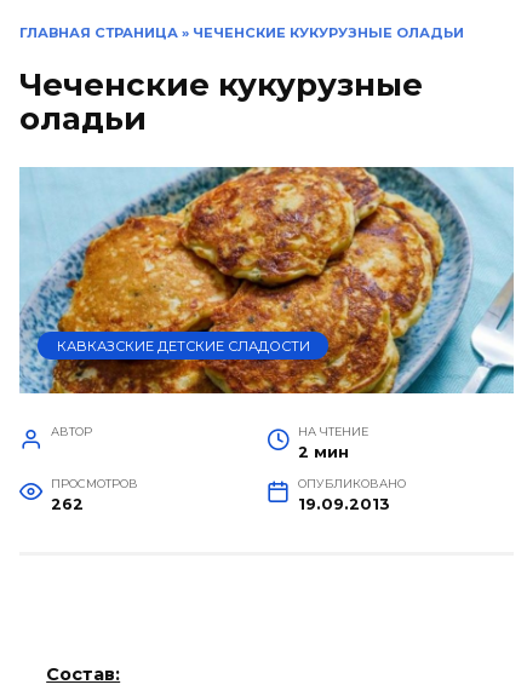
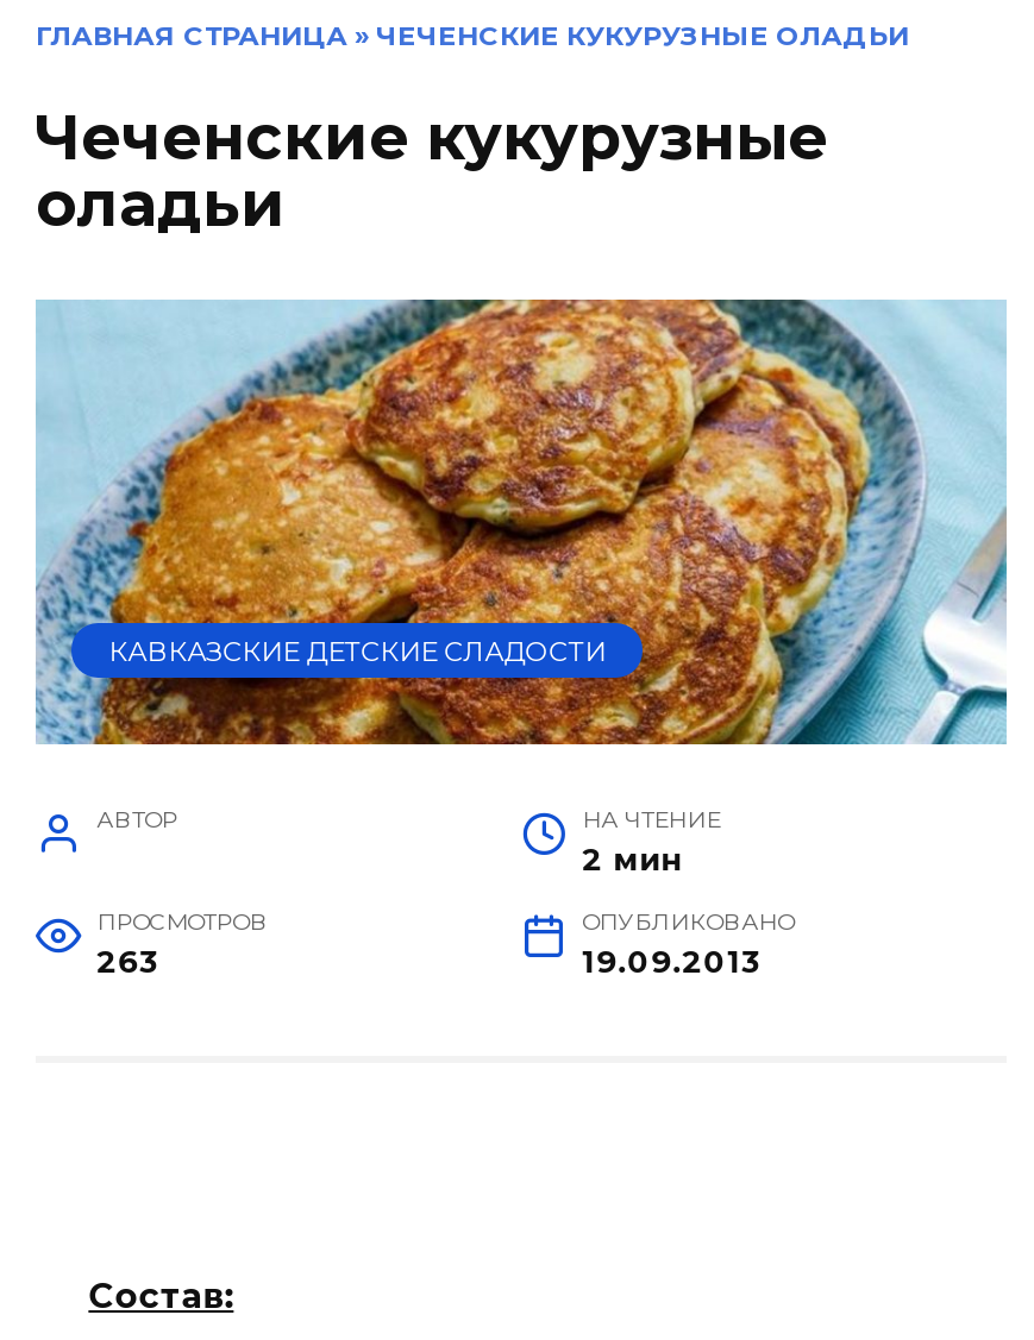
- 262
+ 263
